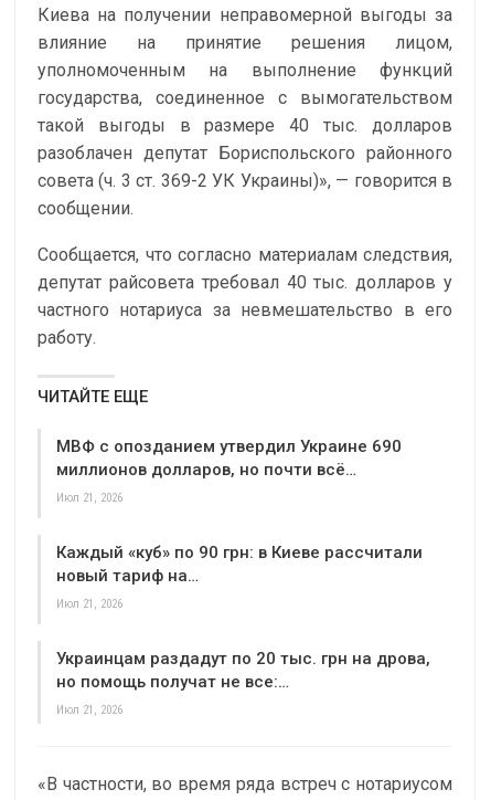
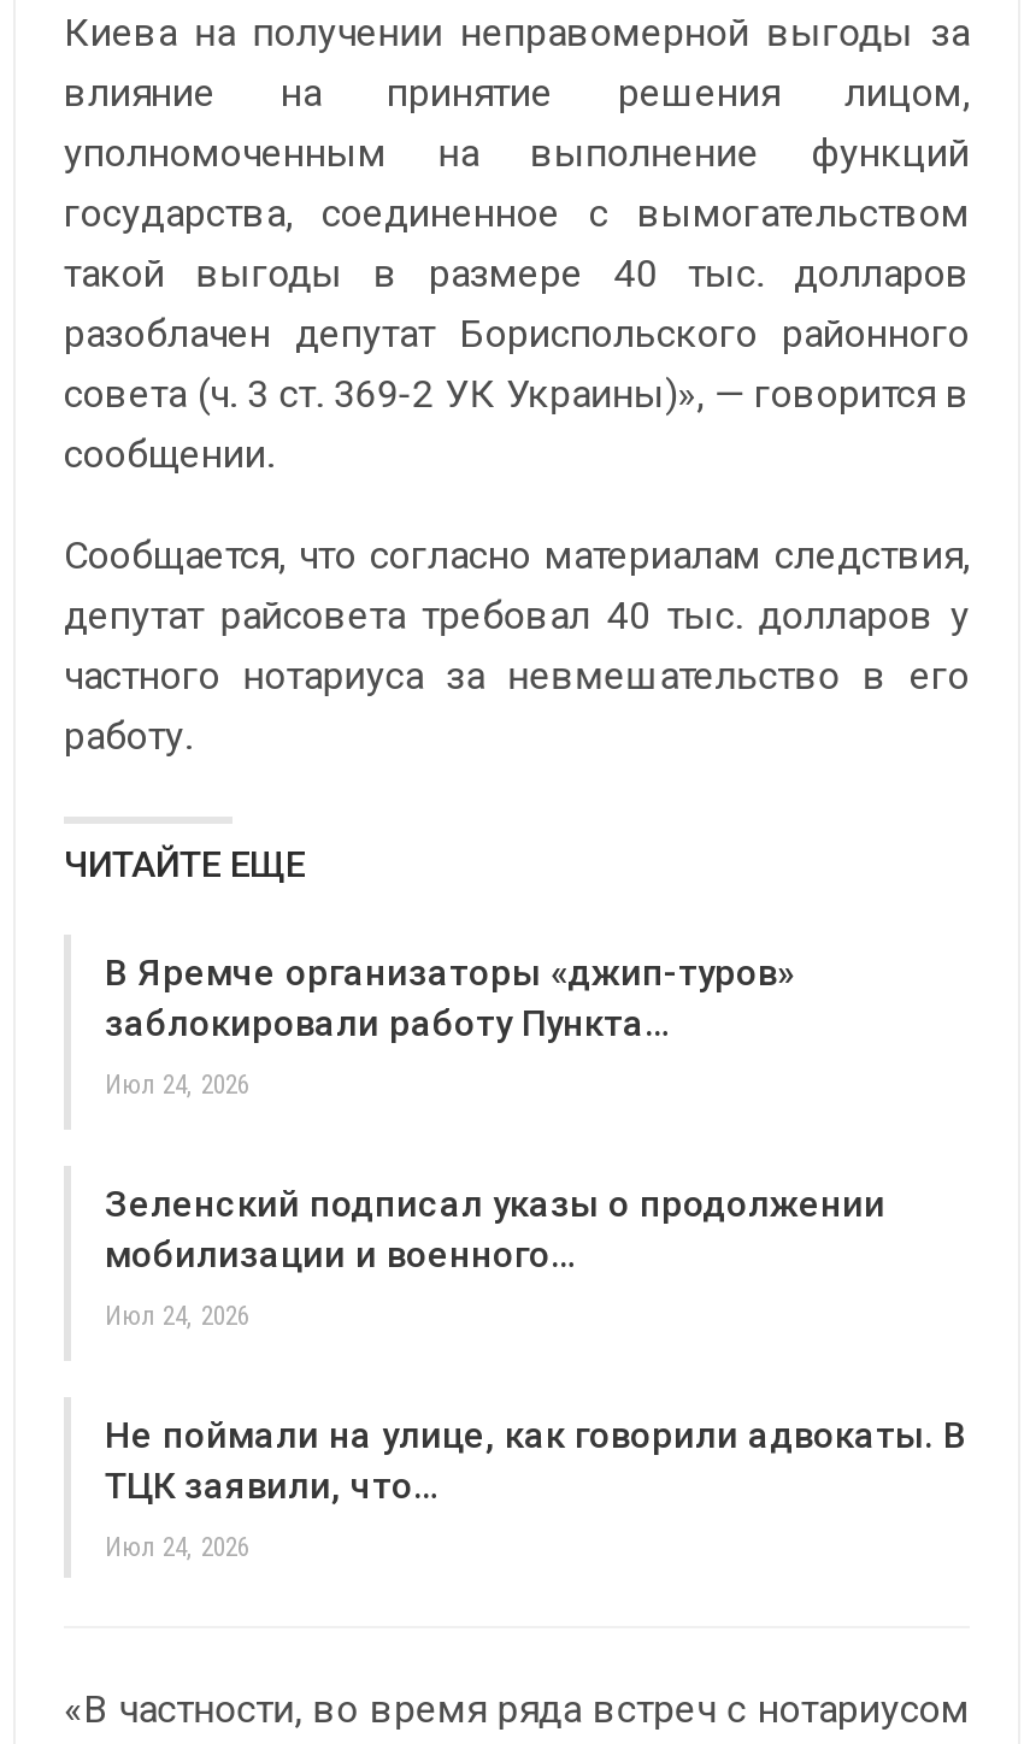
- МВФ с опозданием утвердил Украине 690
- миллионов долларов, но почти всё…
+ В Яремче организаторы «джип-туров»
+ заблокировали работу Пункта…

- Июл 21, 2026
+ Июл 24, 2026

- Каждый «куб» по 90 грн: в Киеве рассчитали
- новый тариф на…
+ Зеленский подписал указы о продолжении
+ мобилизации и военного…

- Июл 21, 2026
+ Июл 24, 2026

- Украинцам раздадут по 20 тыс. грн на дрова,
- но помощь получат не все:…
+ Не поймали на улице, как говорили адвокаты. В
+ ТЦК заявили, что…

- Июл 21, 2026
+ Июл 24, 2026
